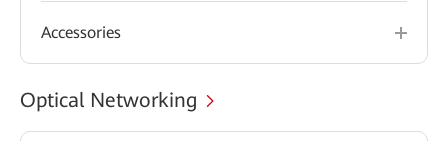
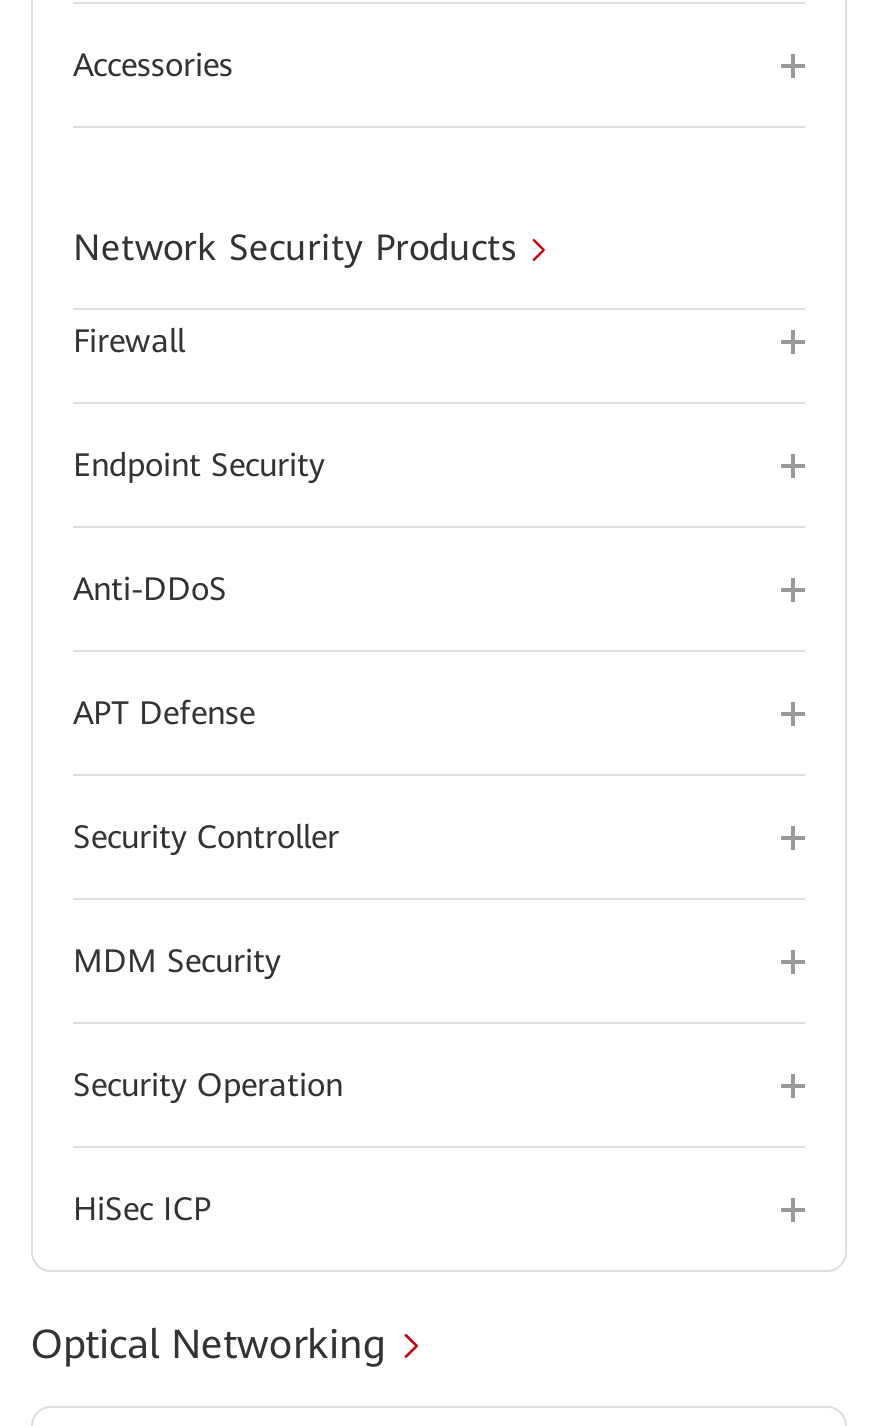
+ Network Security Products
+ Firewall
+ Endpoint Security
+ Anti-DDoS
+ APT Defense
+ Security Controller
+ MDM Security
+ Security Operation
+ HiSec ICP
